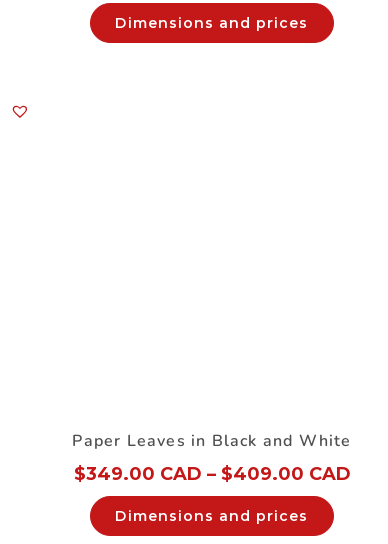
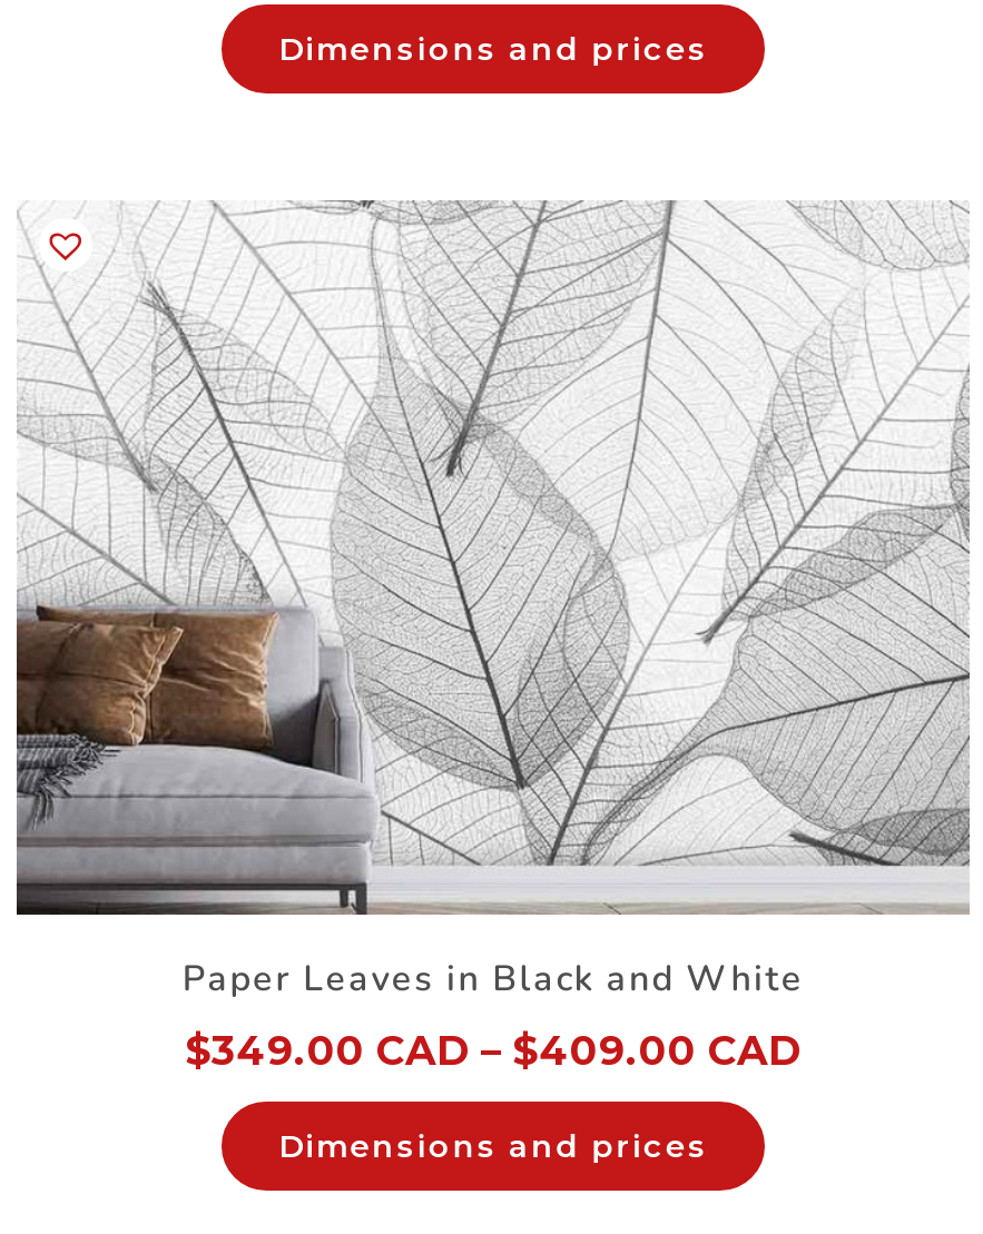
+ [image]
